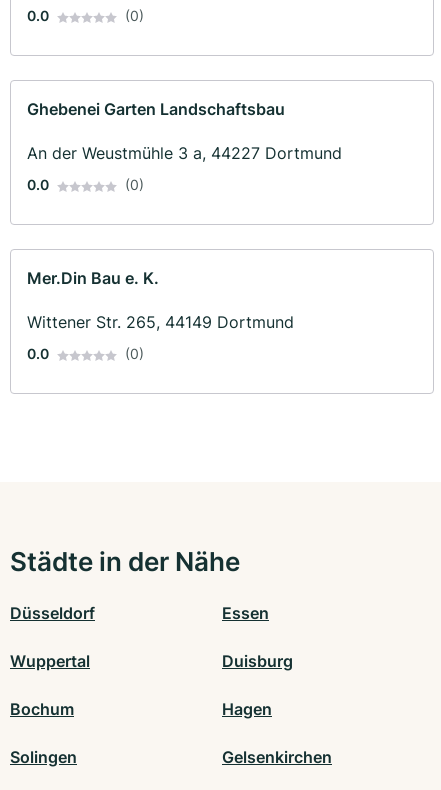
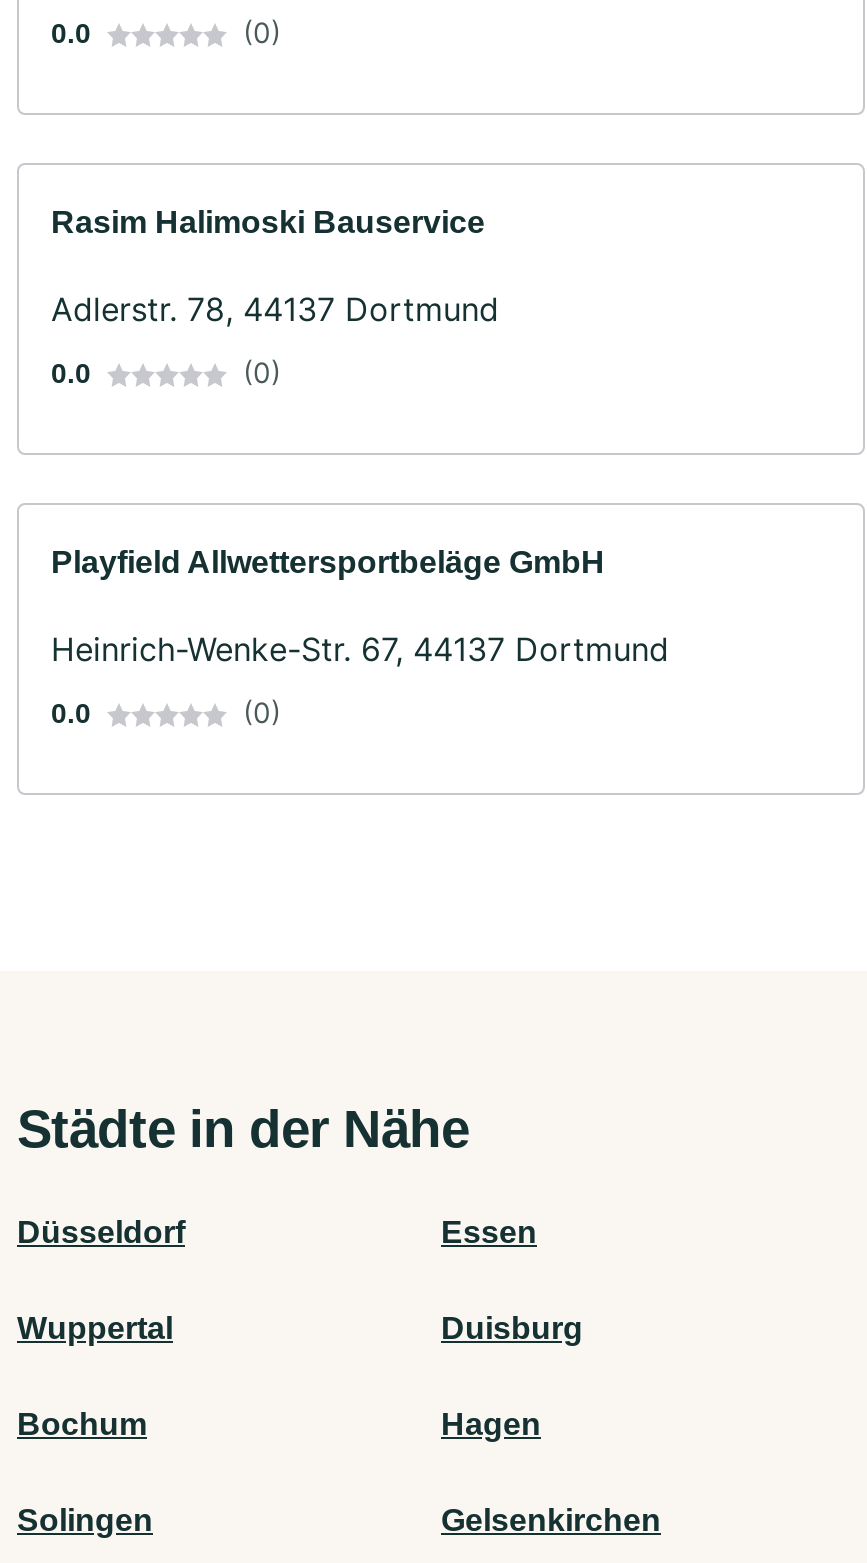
- Ghebenei Garten Landschaftsbau
+ Rasim Halimoski Bauservice

- An der Weustmühle 3 a, 44227 Dortmund
+ Adlerstr. 78, 44137 Dortmund

- Mer.Din Bau e. K.
+ Playfield Allwettersportbeläge GmbH

- Wittener Str. 265, 44149 Dortmund
+ Heinrich-Wenke-Str. 67, 44137 Dortmund
